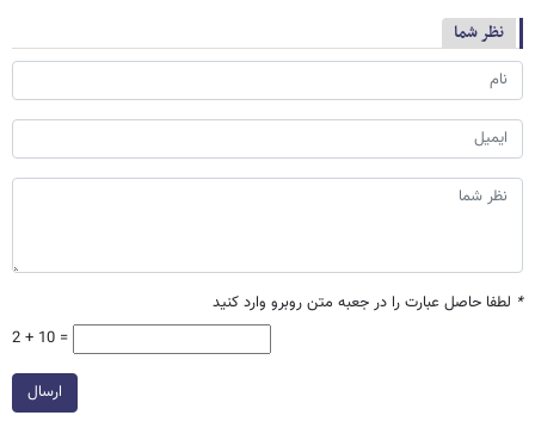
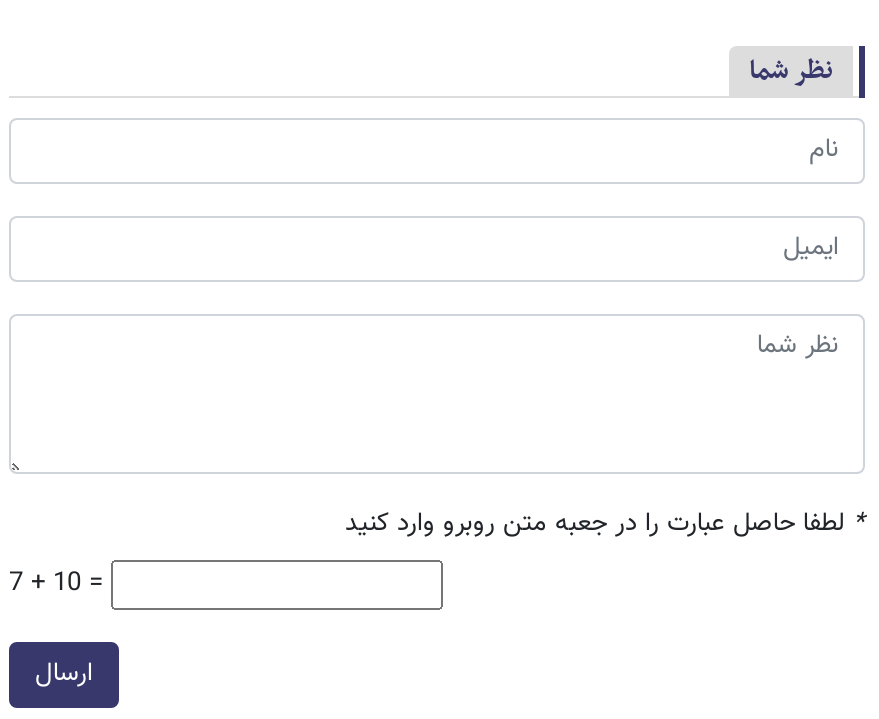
- 2 + 10 =
+ 7 + 10 =
